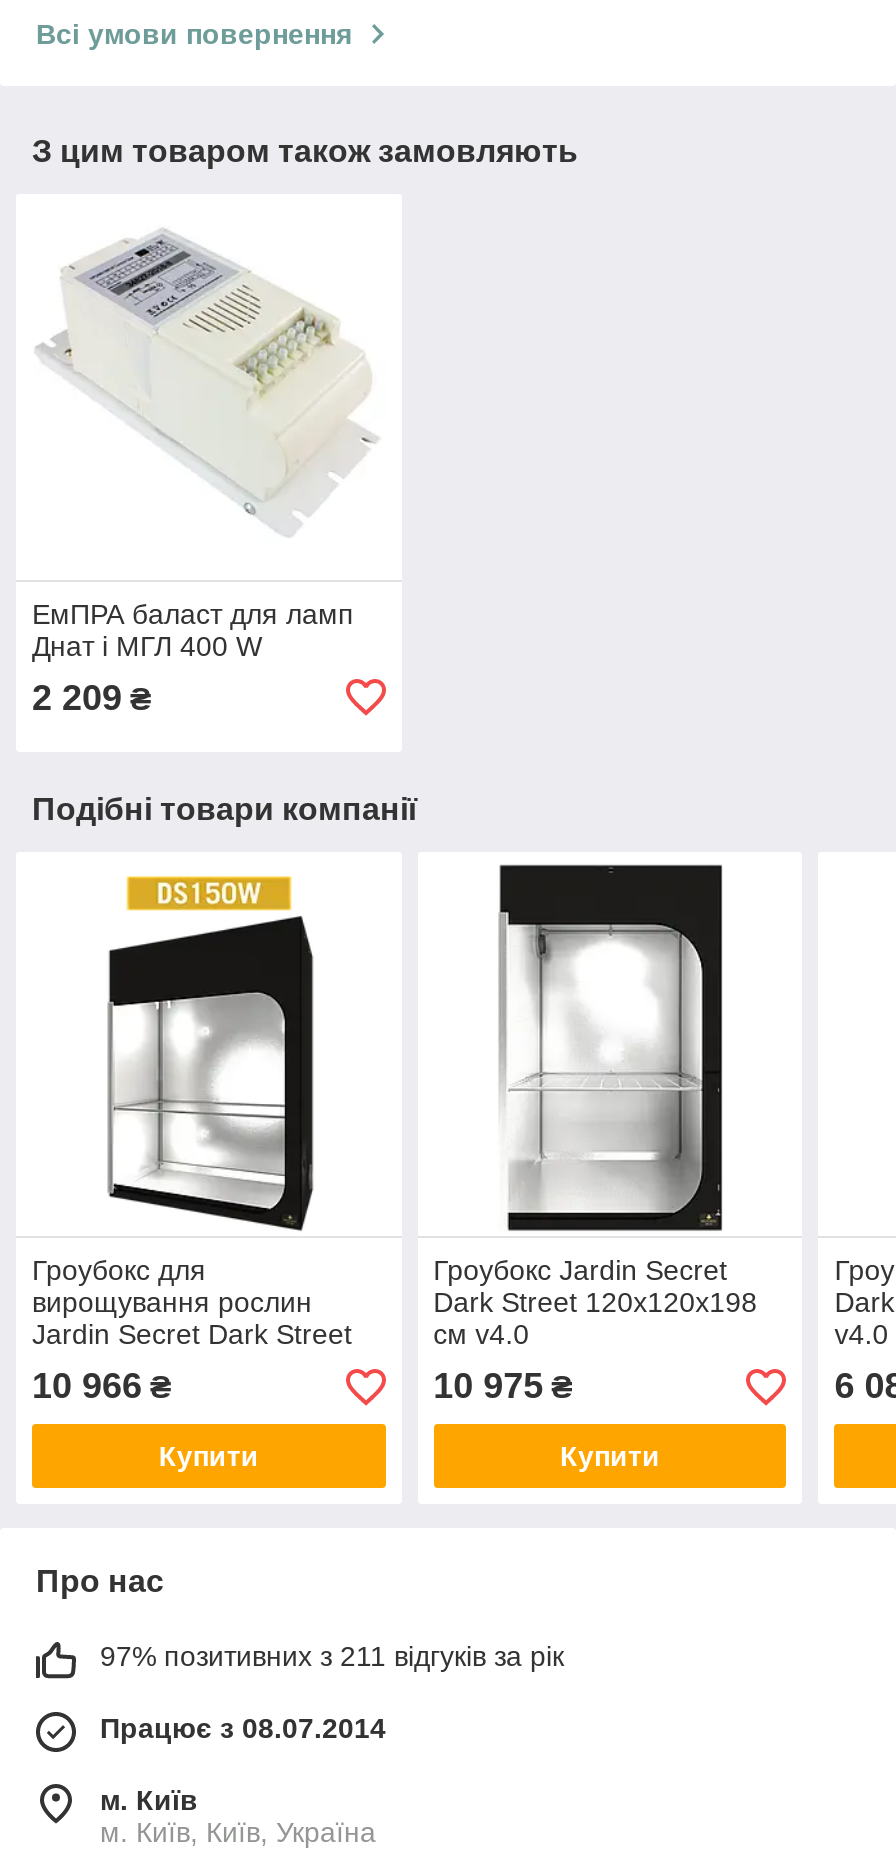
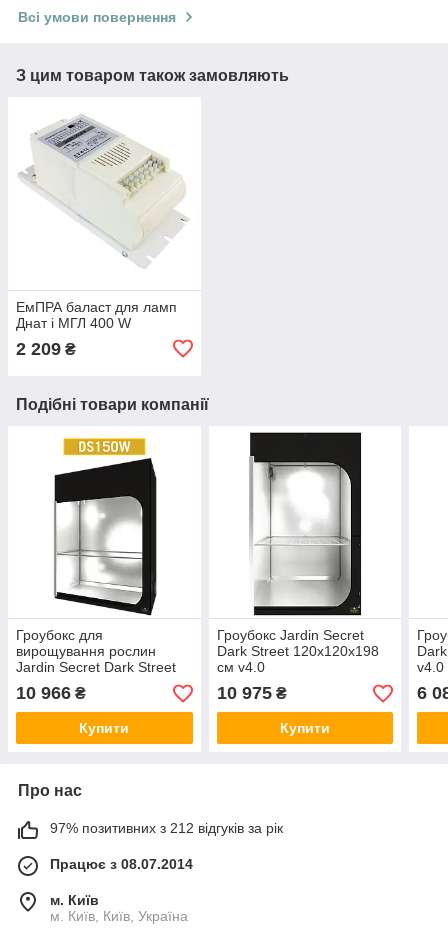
- 97% позитивних з 211 відгуків за рік
+ 97% позитивних з 212 відгуків за рік
